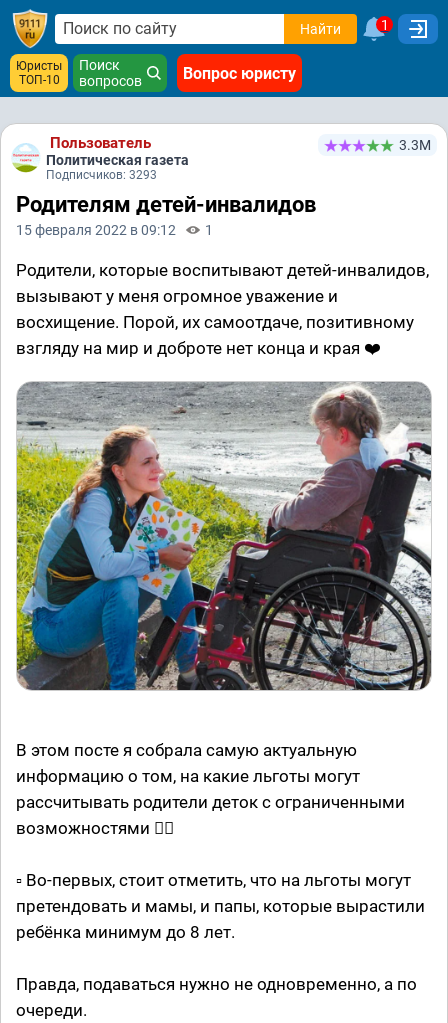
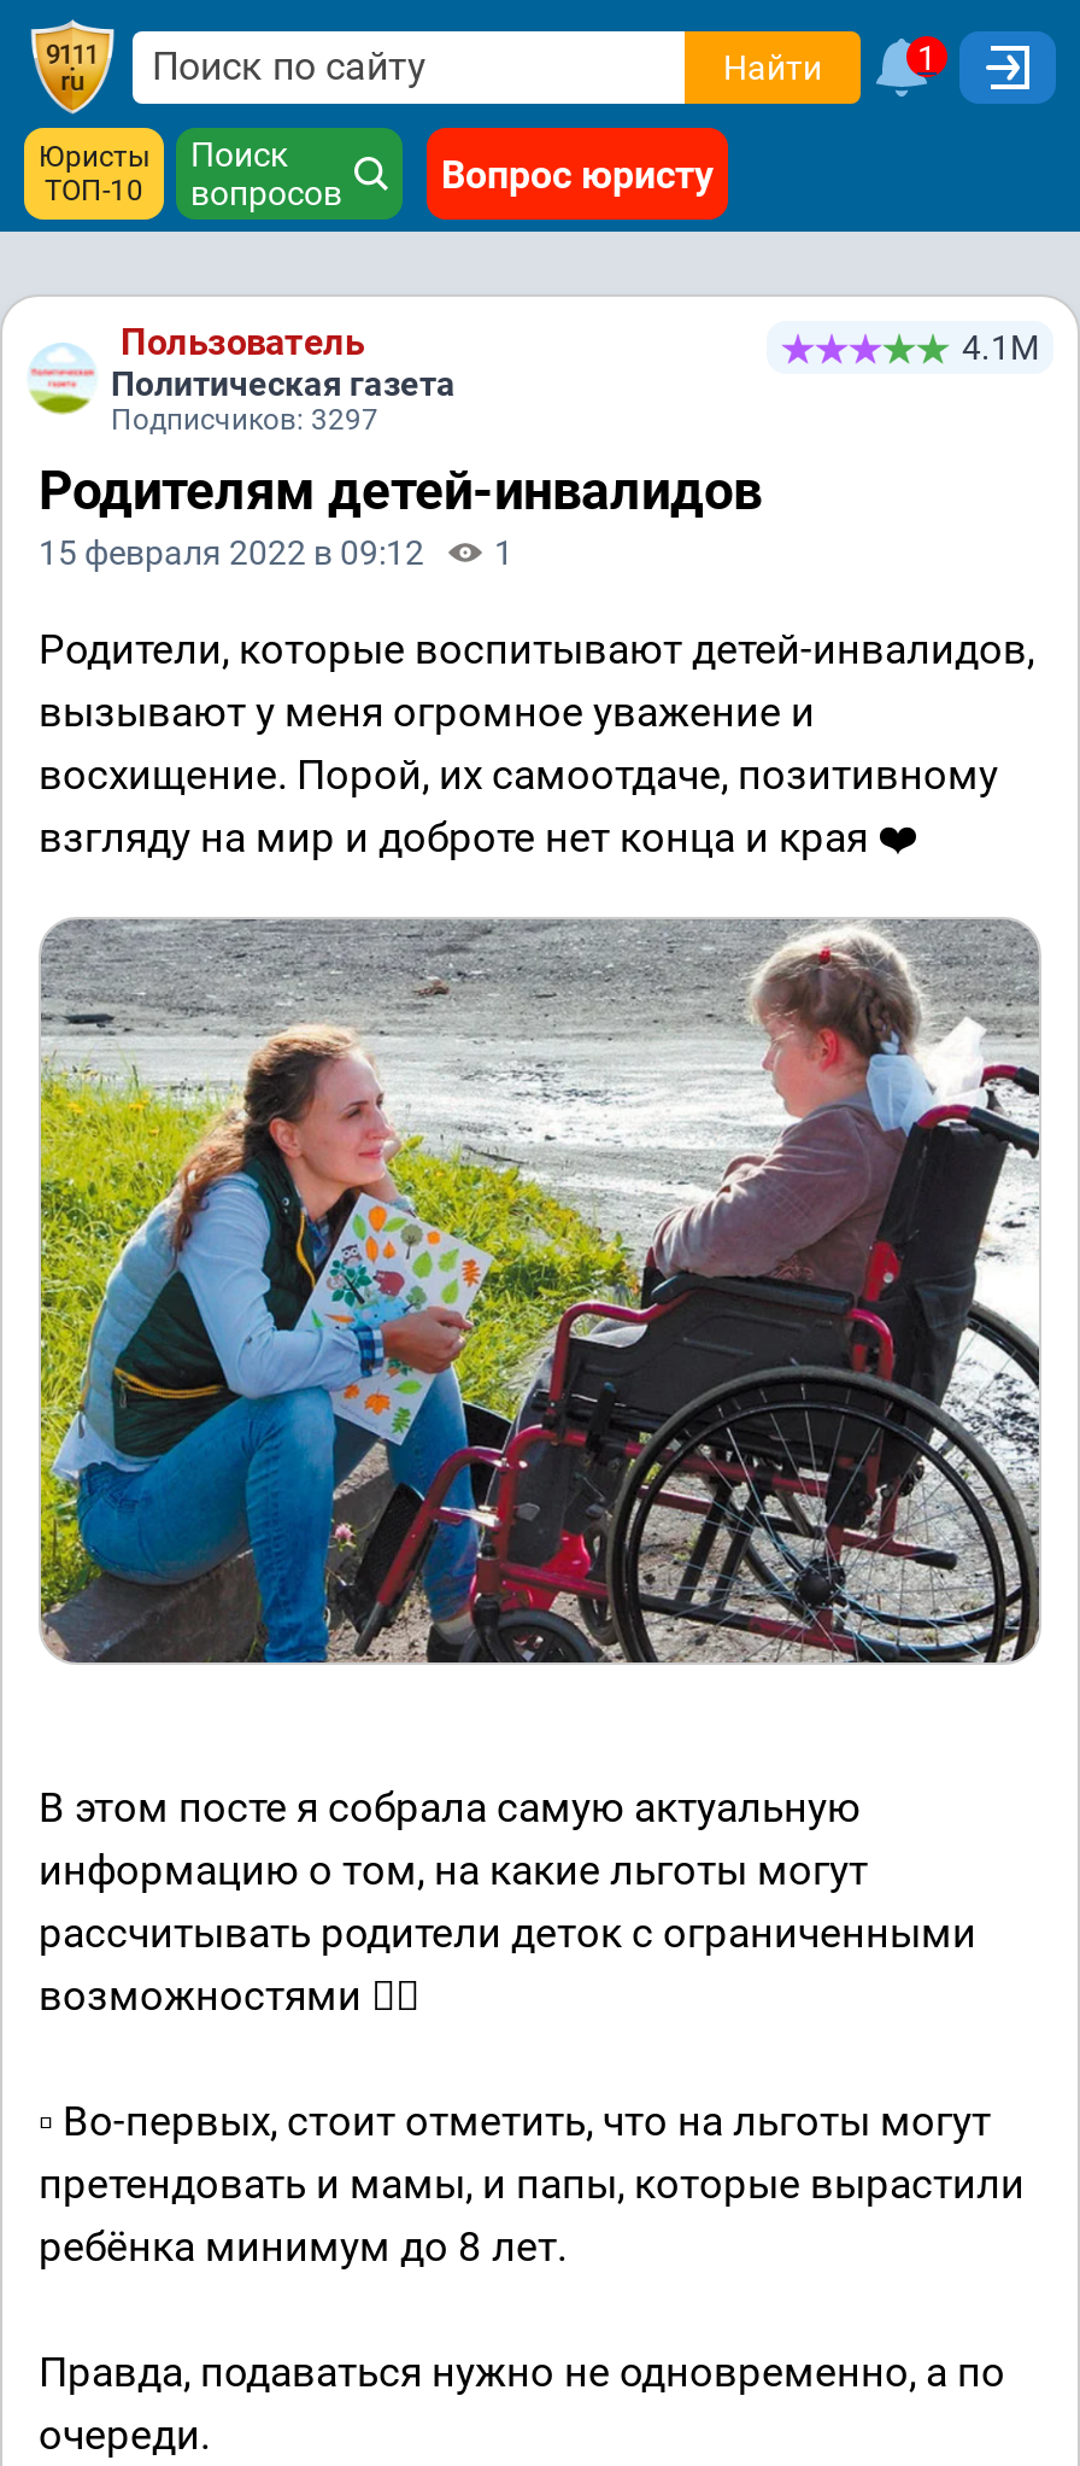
- 3.3М
+ 4.1М

- Подписчиков: 3293
+ Подписчиков: 3297
